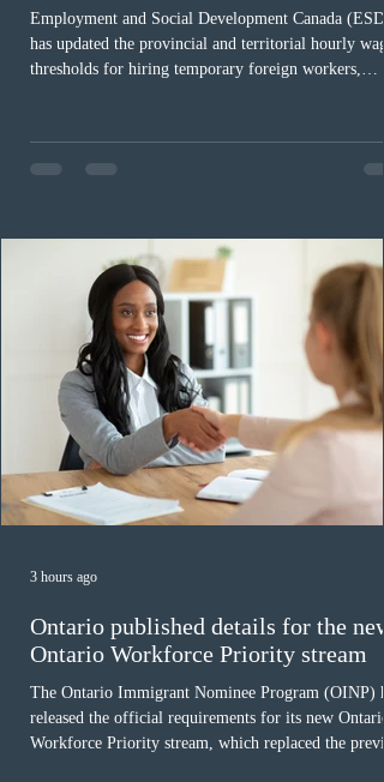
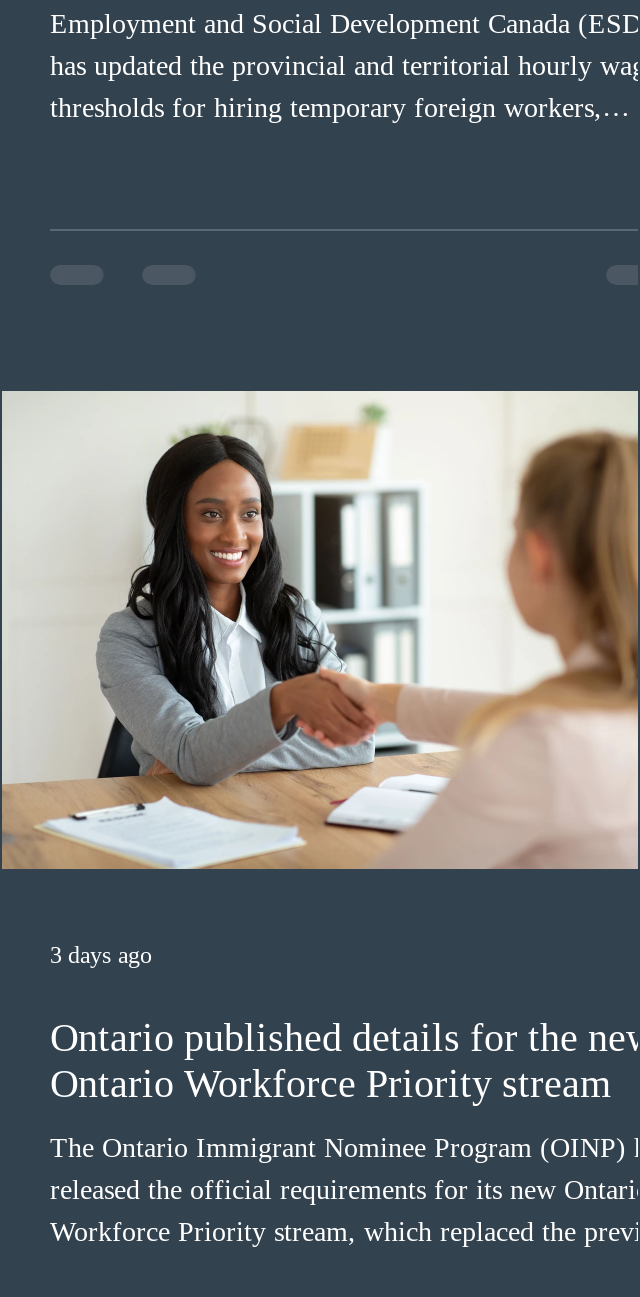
- 3 hours ago
+ 3 days ago
